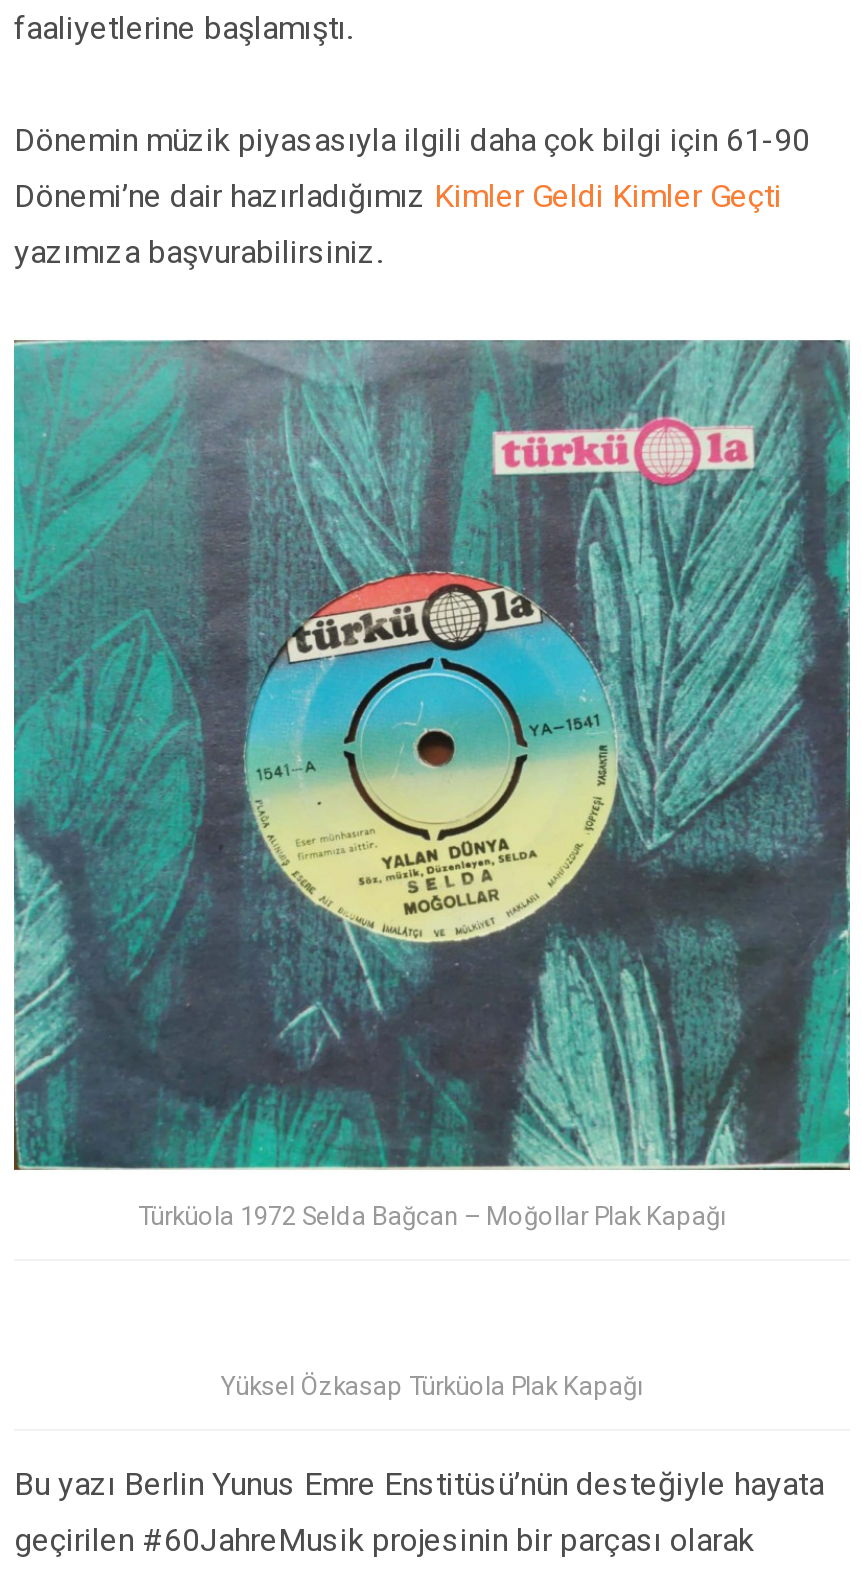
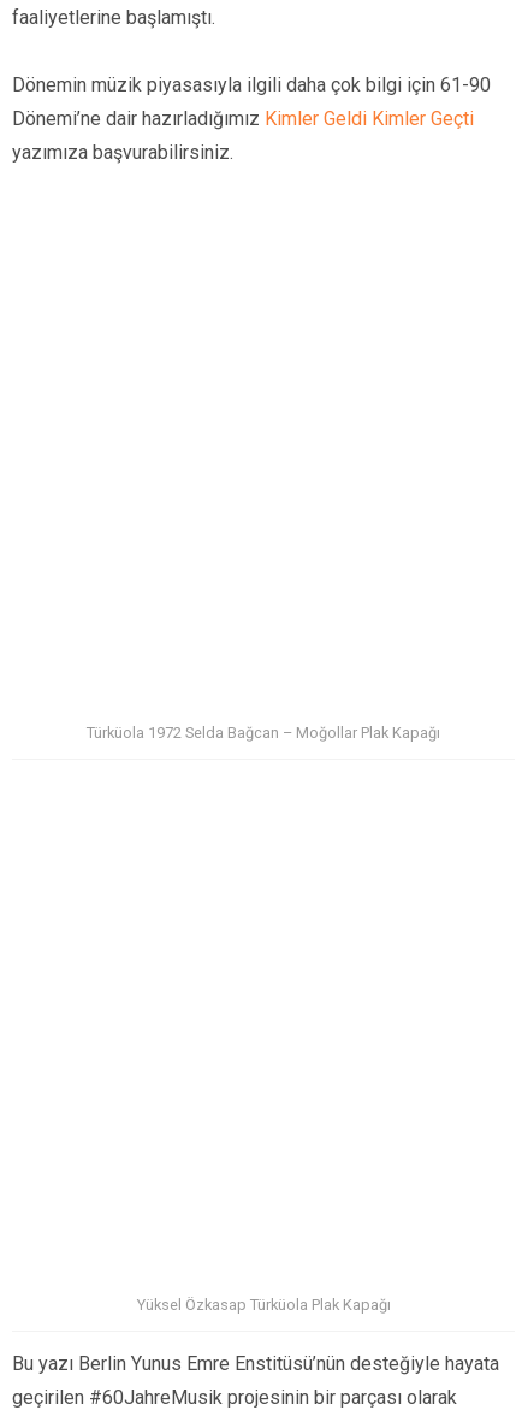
- [image]
